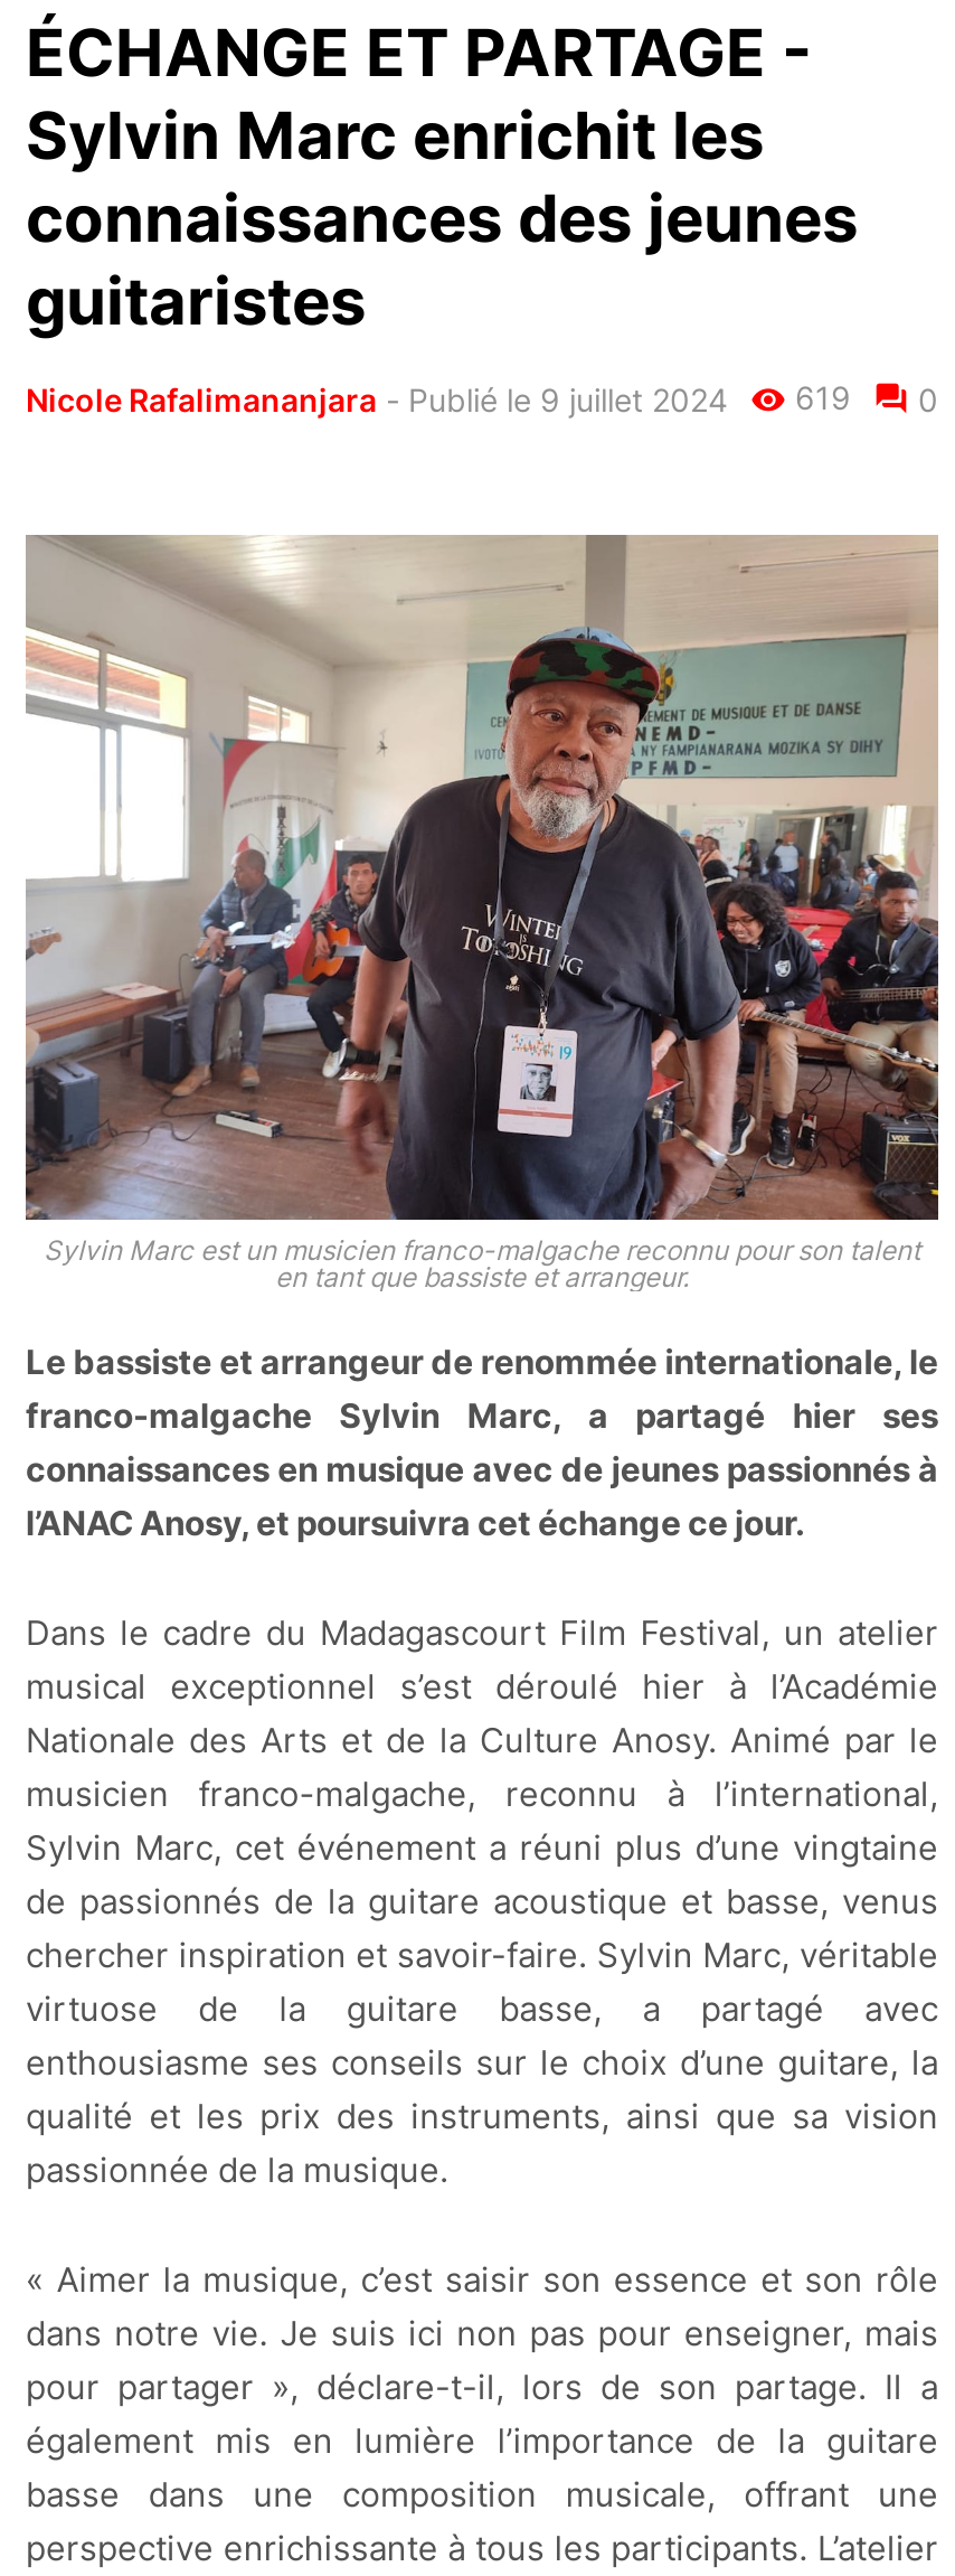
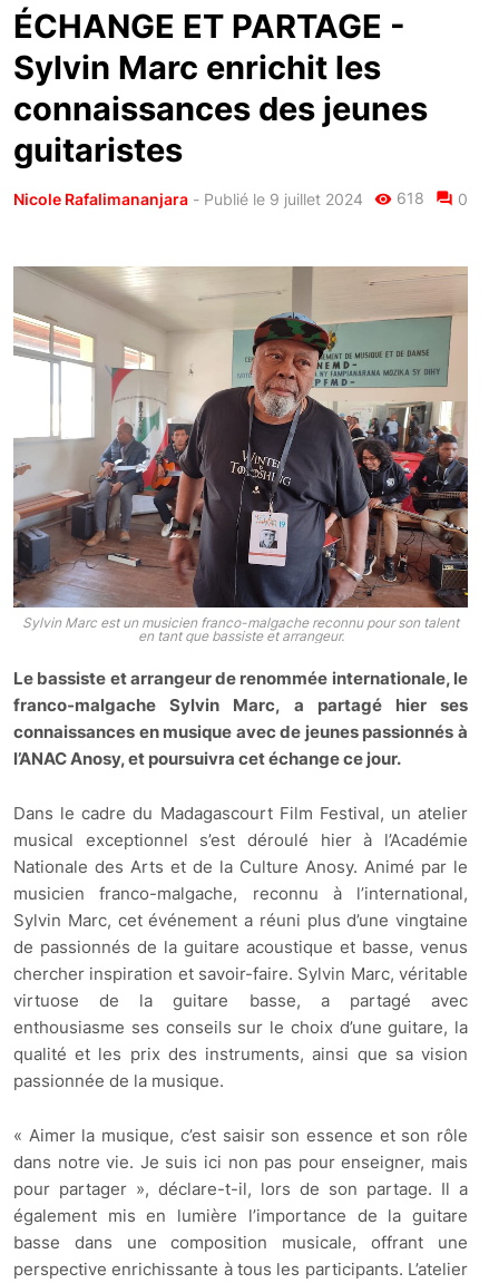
- Nicole Rafalimananjara - Publié le 9 juillet 2024 619 0
+ Nicole Rafalimananjara - Publié le 9 juillet 2024 618 0
